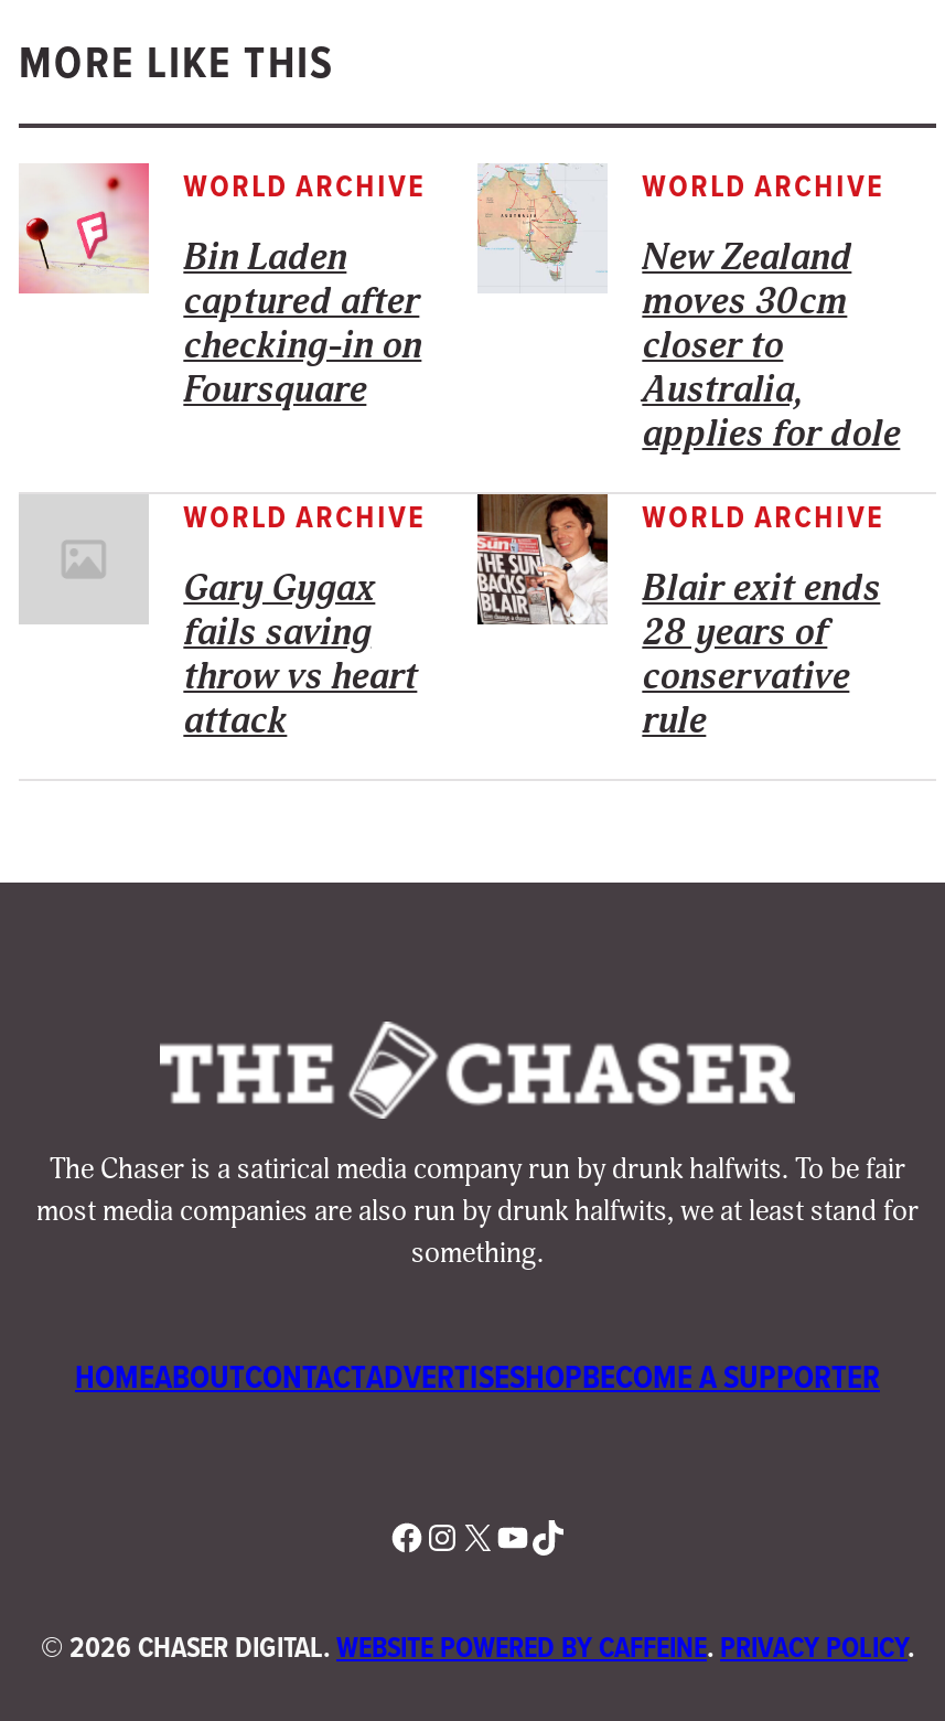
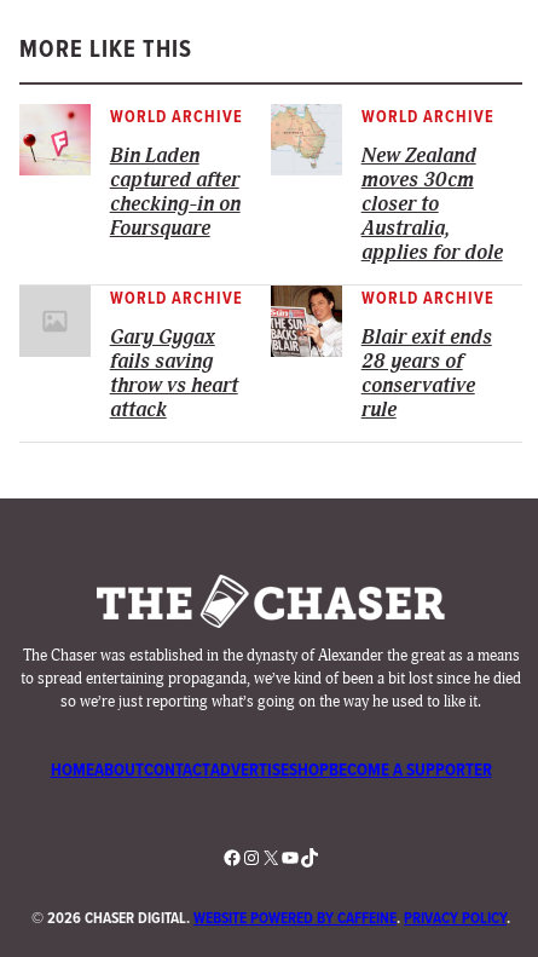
- The Chaser is a satirical media company run by drunk halfwits. To be fair
- most media companies are also run by drunk halfwits, we at least stand for
- something.
+ The Chaser was established in the dynasty of Alexander the great as a means
+ to spread entertaining propaganda, we’ve kind of been a bit lost since he died
+ so we’re just reporting what’s going on the way he used to like it.
